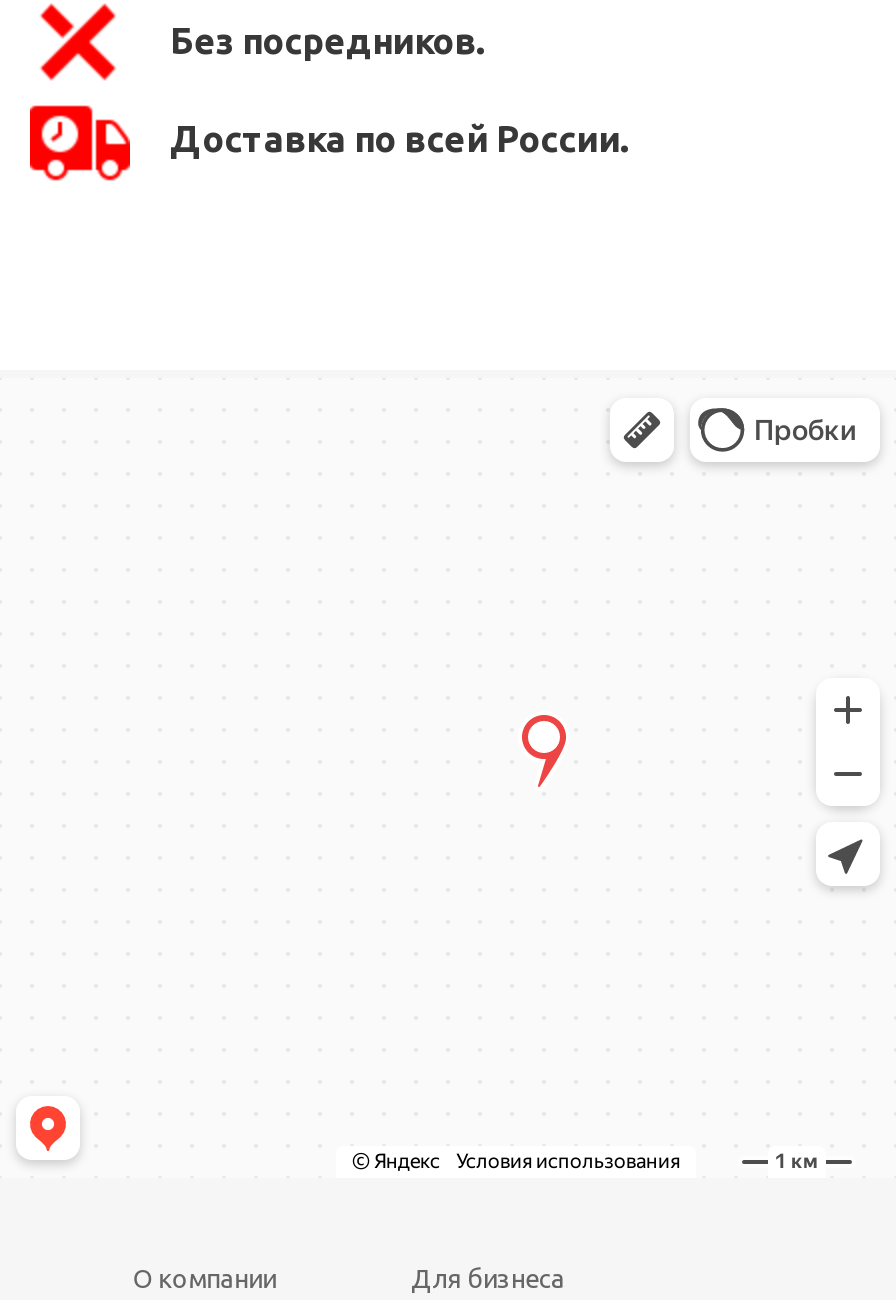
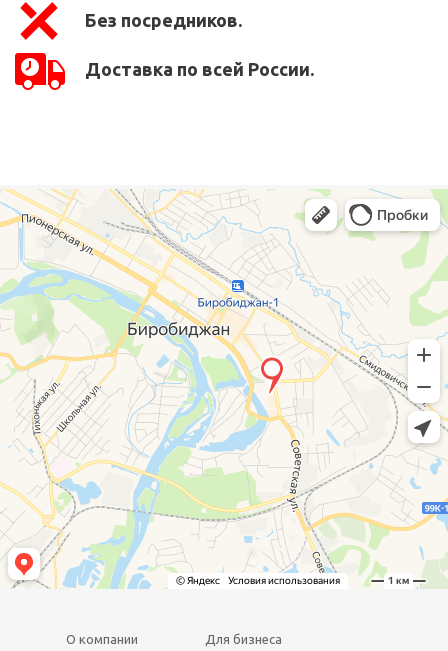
+ [image]
